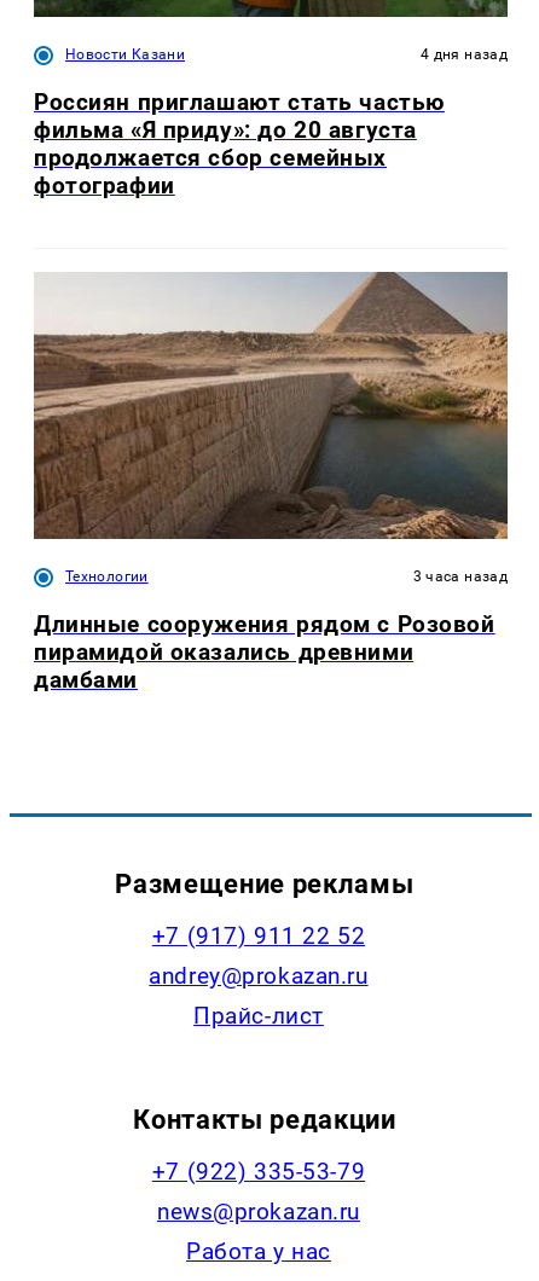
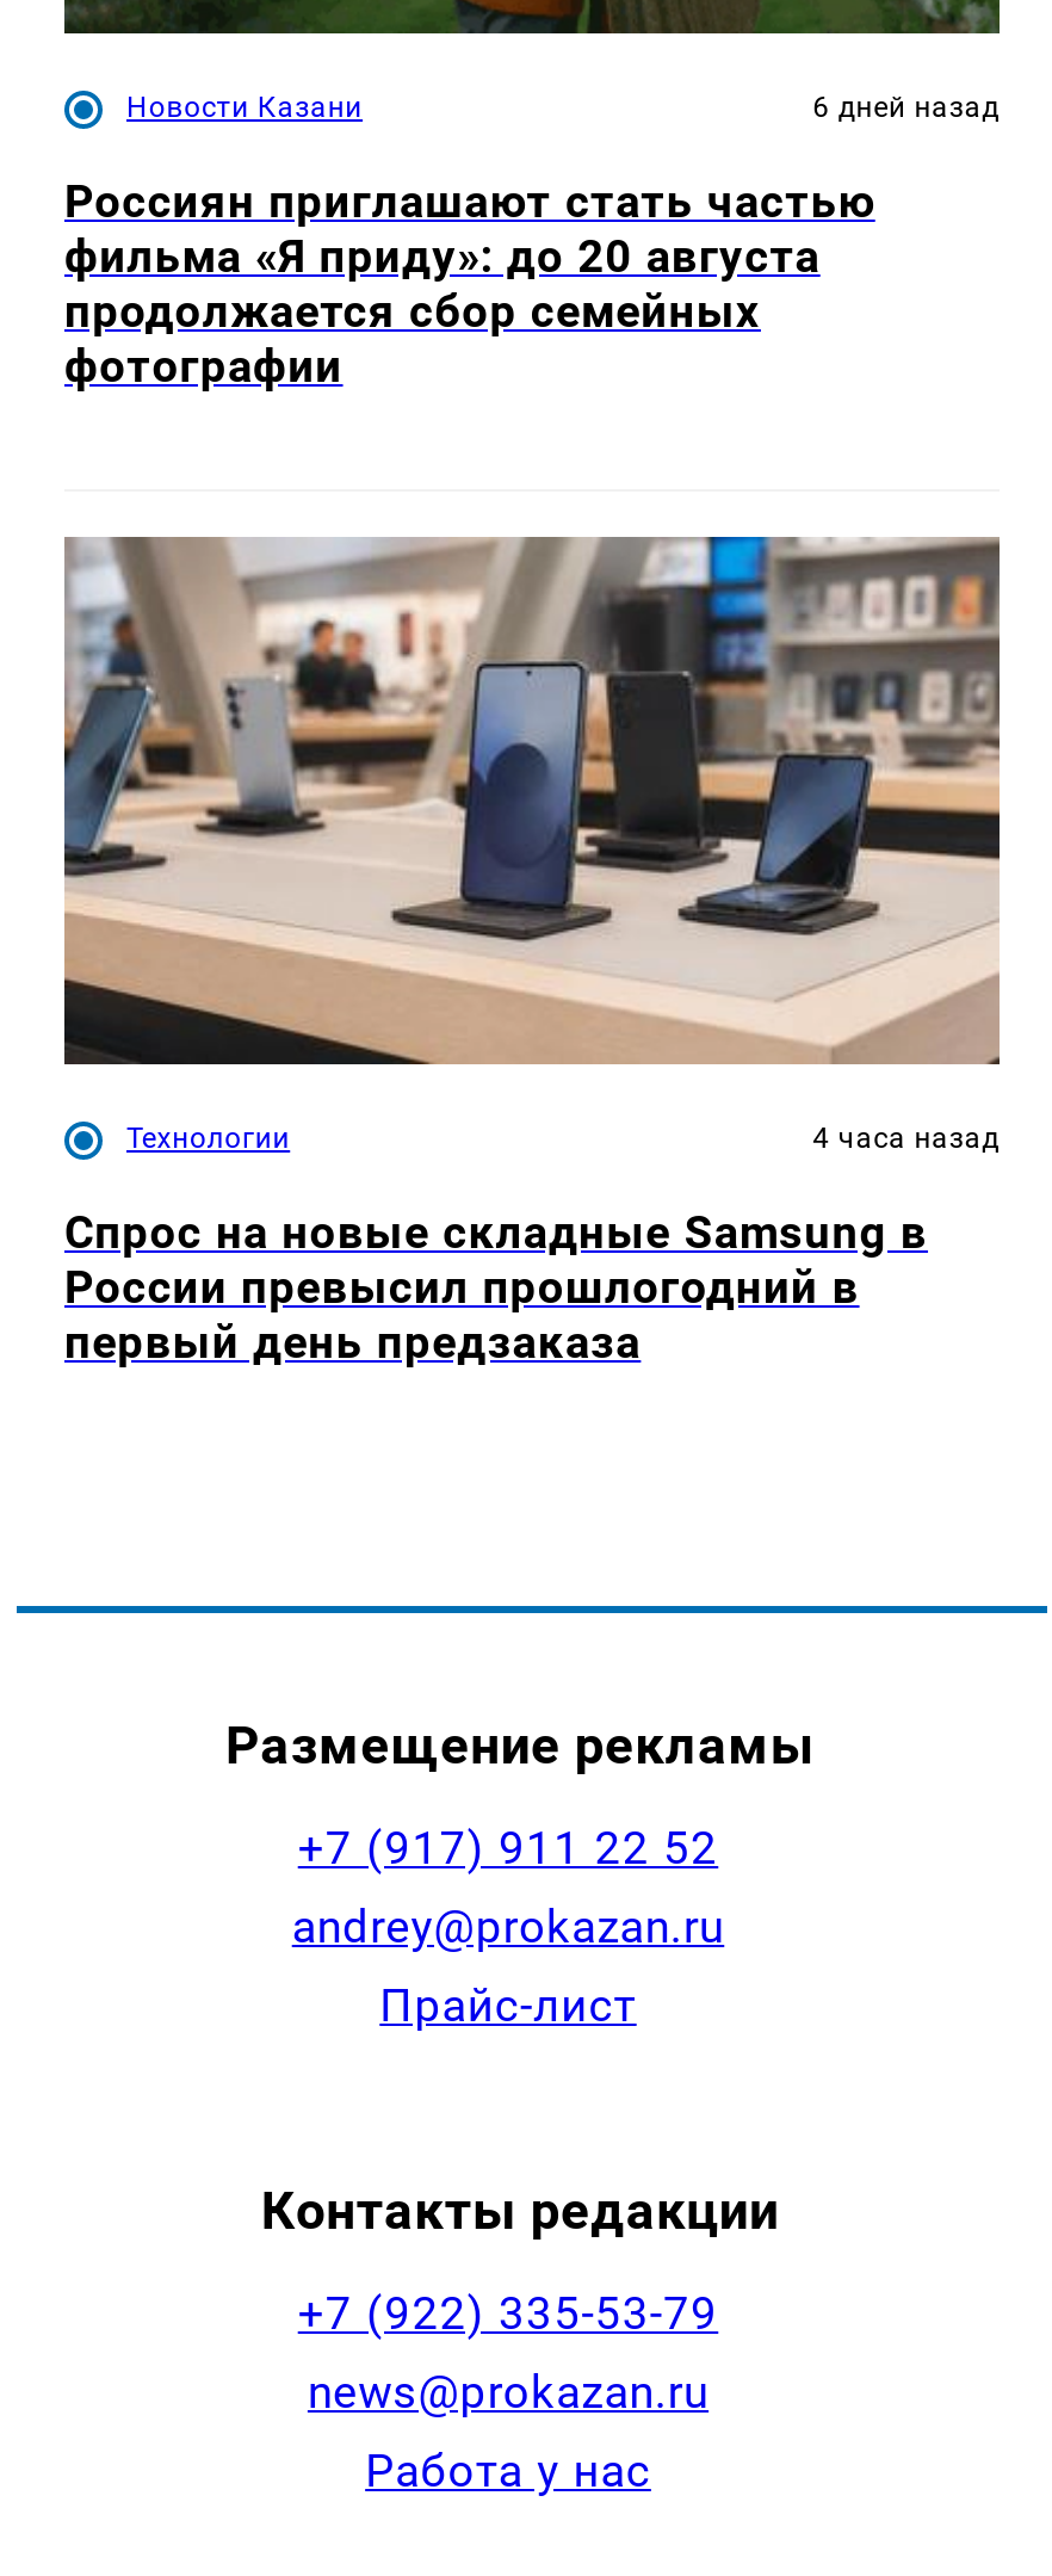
- 4 дня назад
+ 6 дней назад

- [image]
- 3 часа назад
+ [image]
+ 4 часа назад

- Длинные сооружения рядом с Розовой
- пирамидой оказались древними
- дамбами
+ Спрос на новые складные Samsung в
+ России превысил прошлогодний в
+ первый день предзаказа
